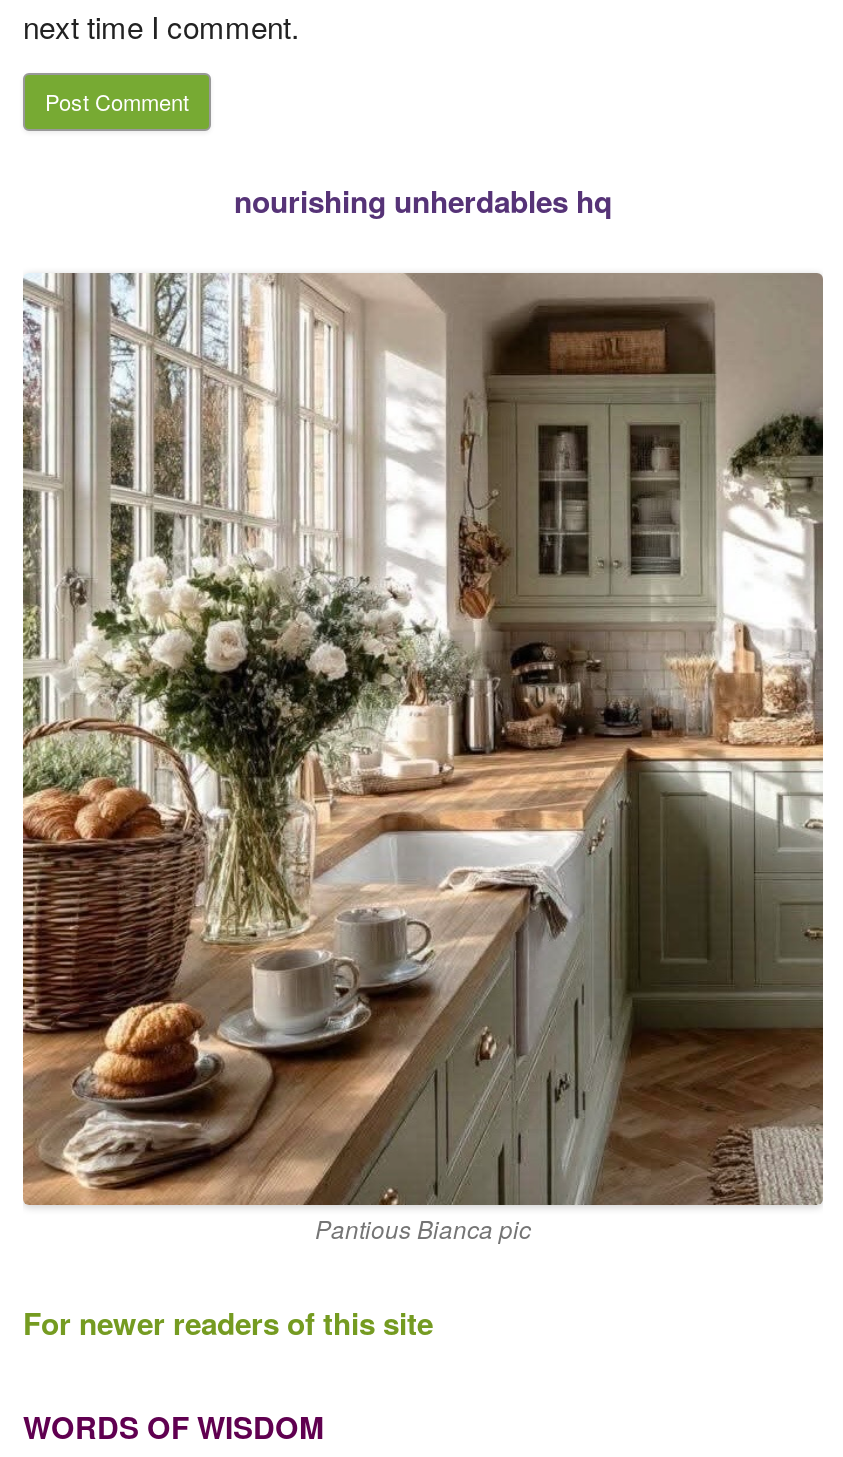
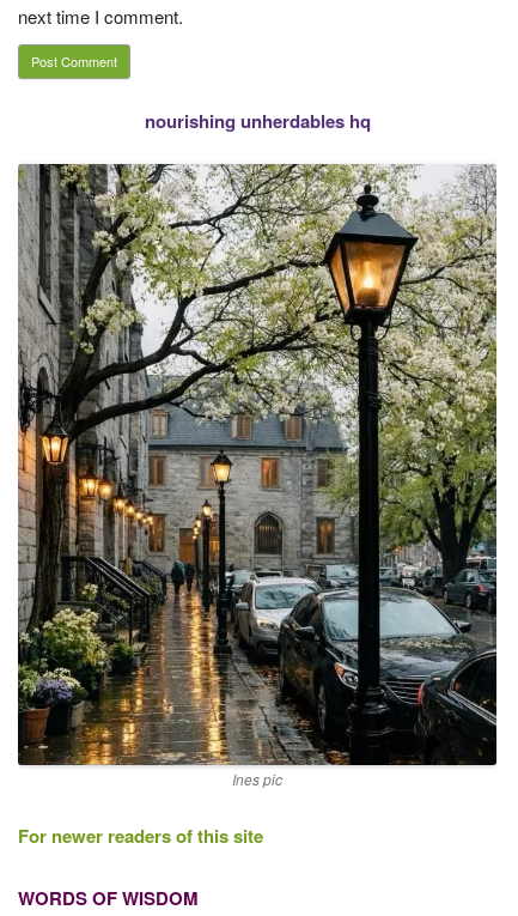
- [image]
- Pantious Bianca pic
+ [image]
+ Ines pic
